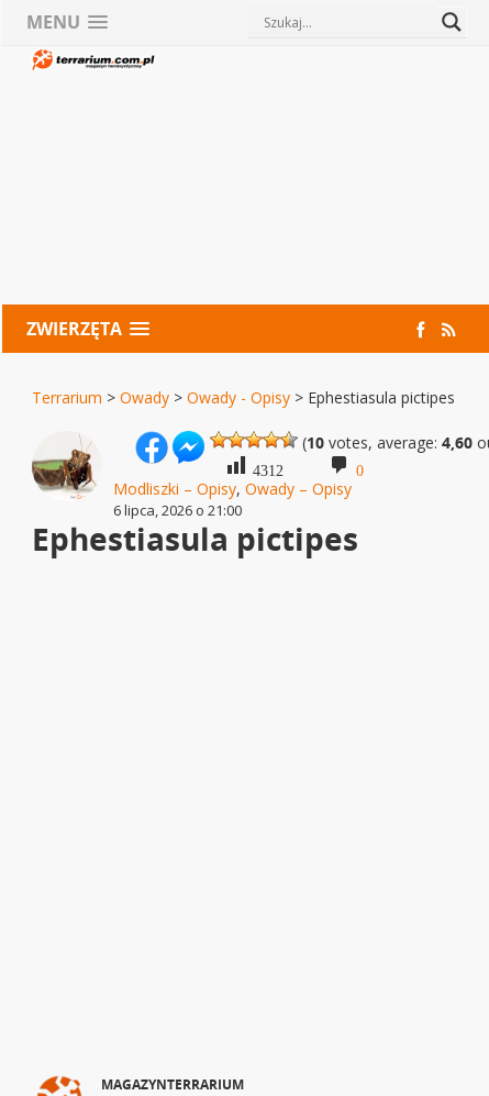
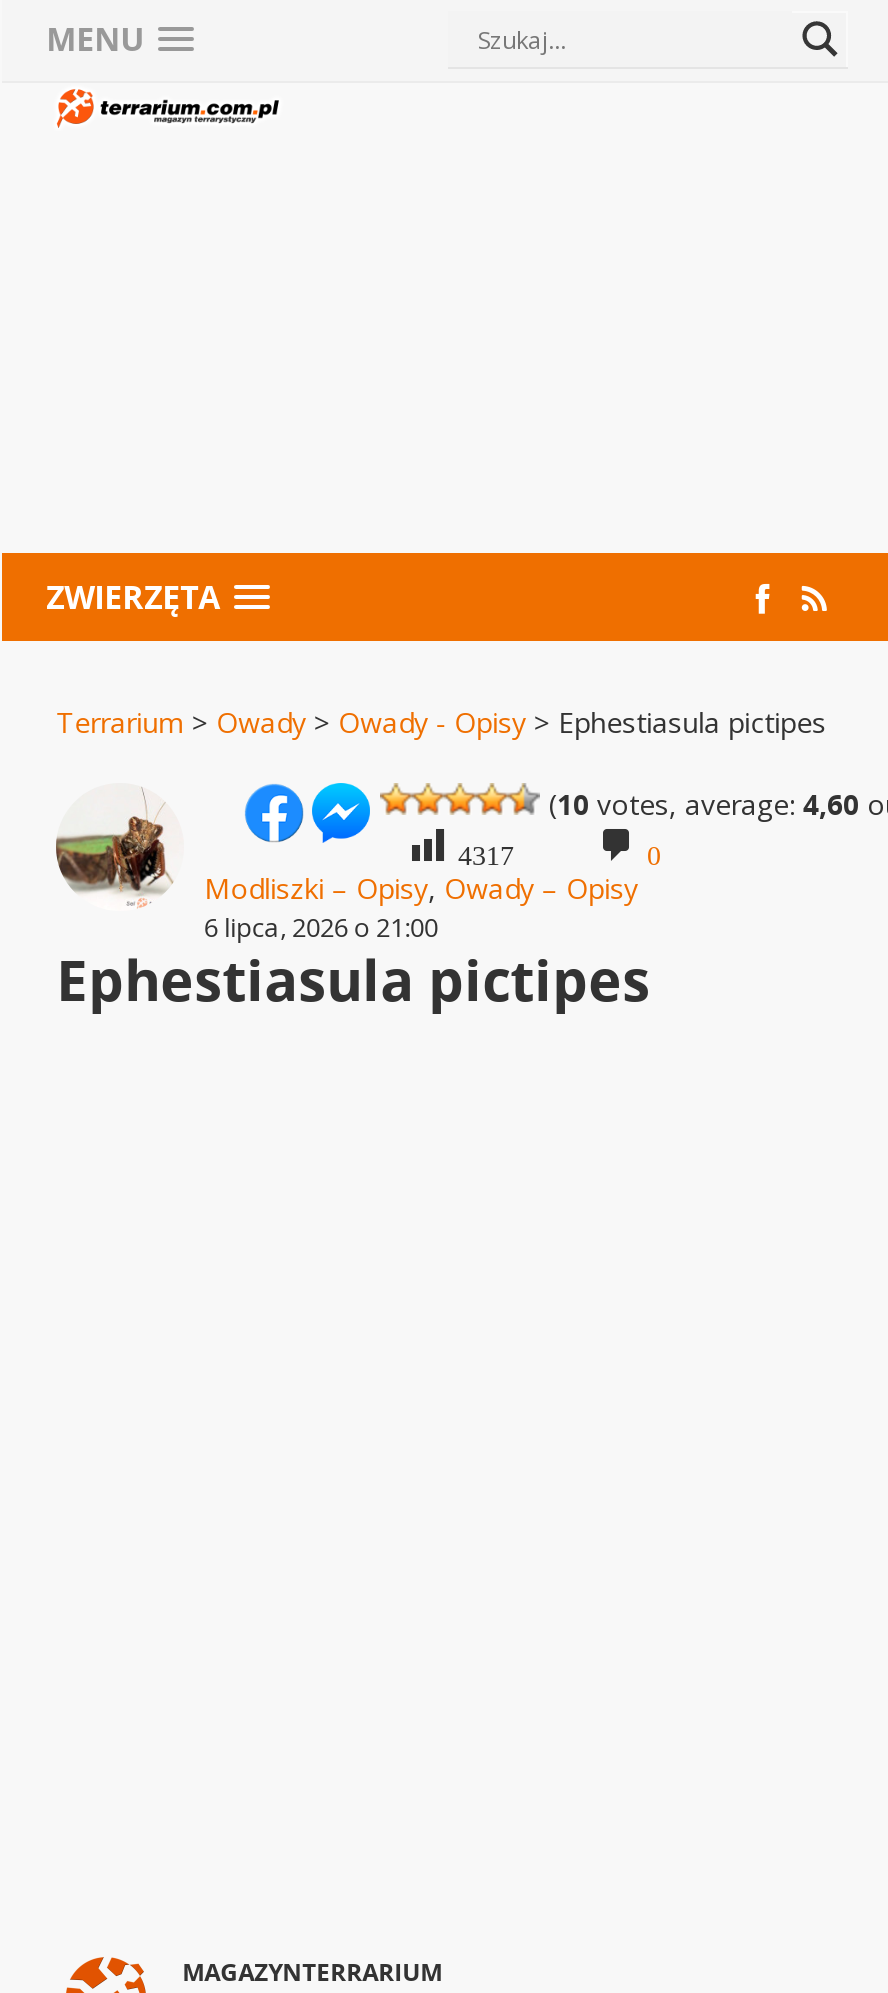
- 4312
+ 4317
